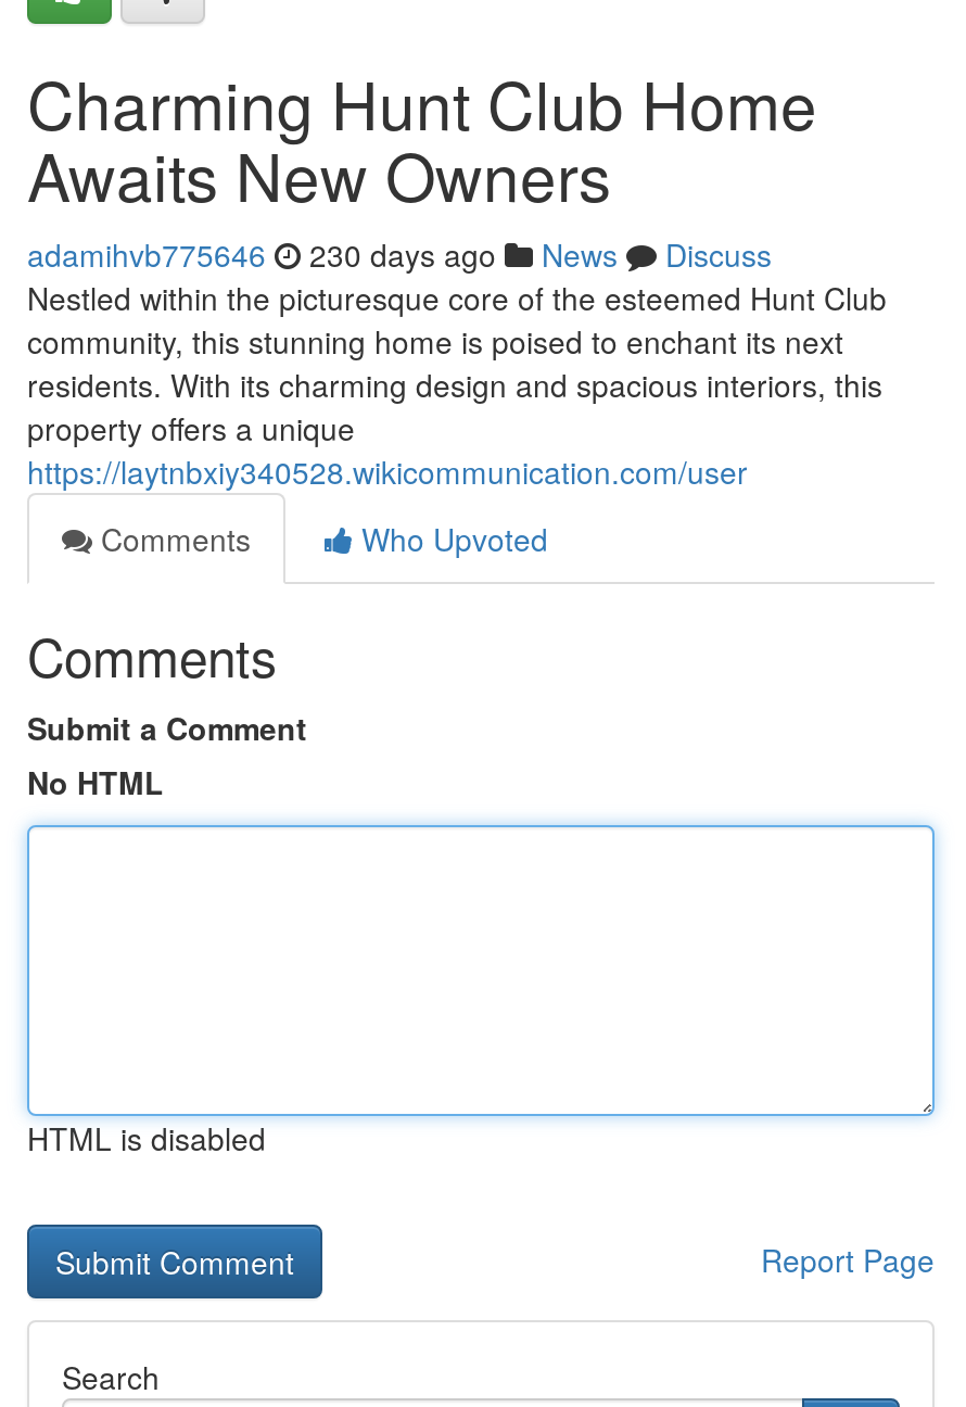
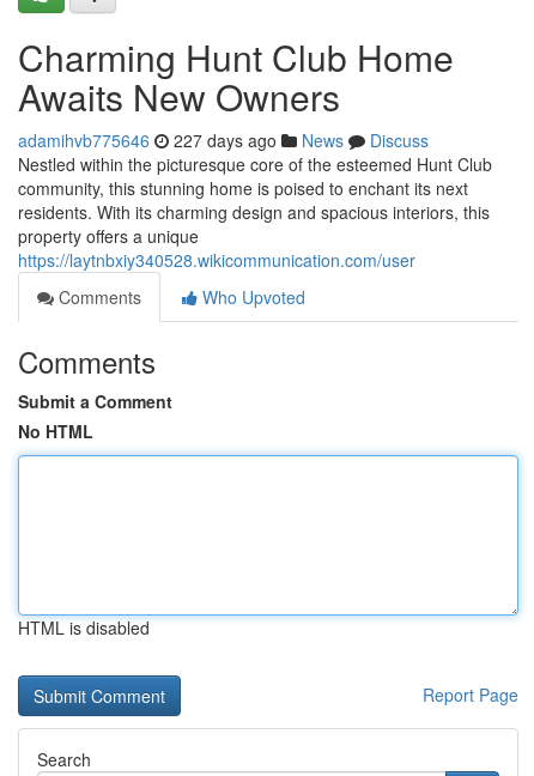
- adamihvb775646 230 days ago News Discuss
+ adamihvb775646 227 days ago News Discuss
